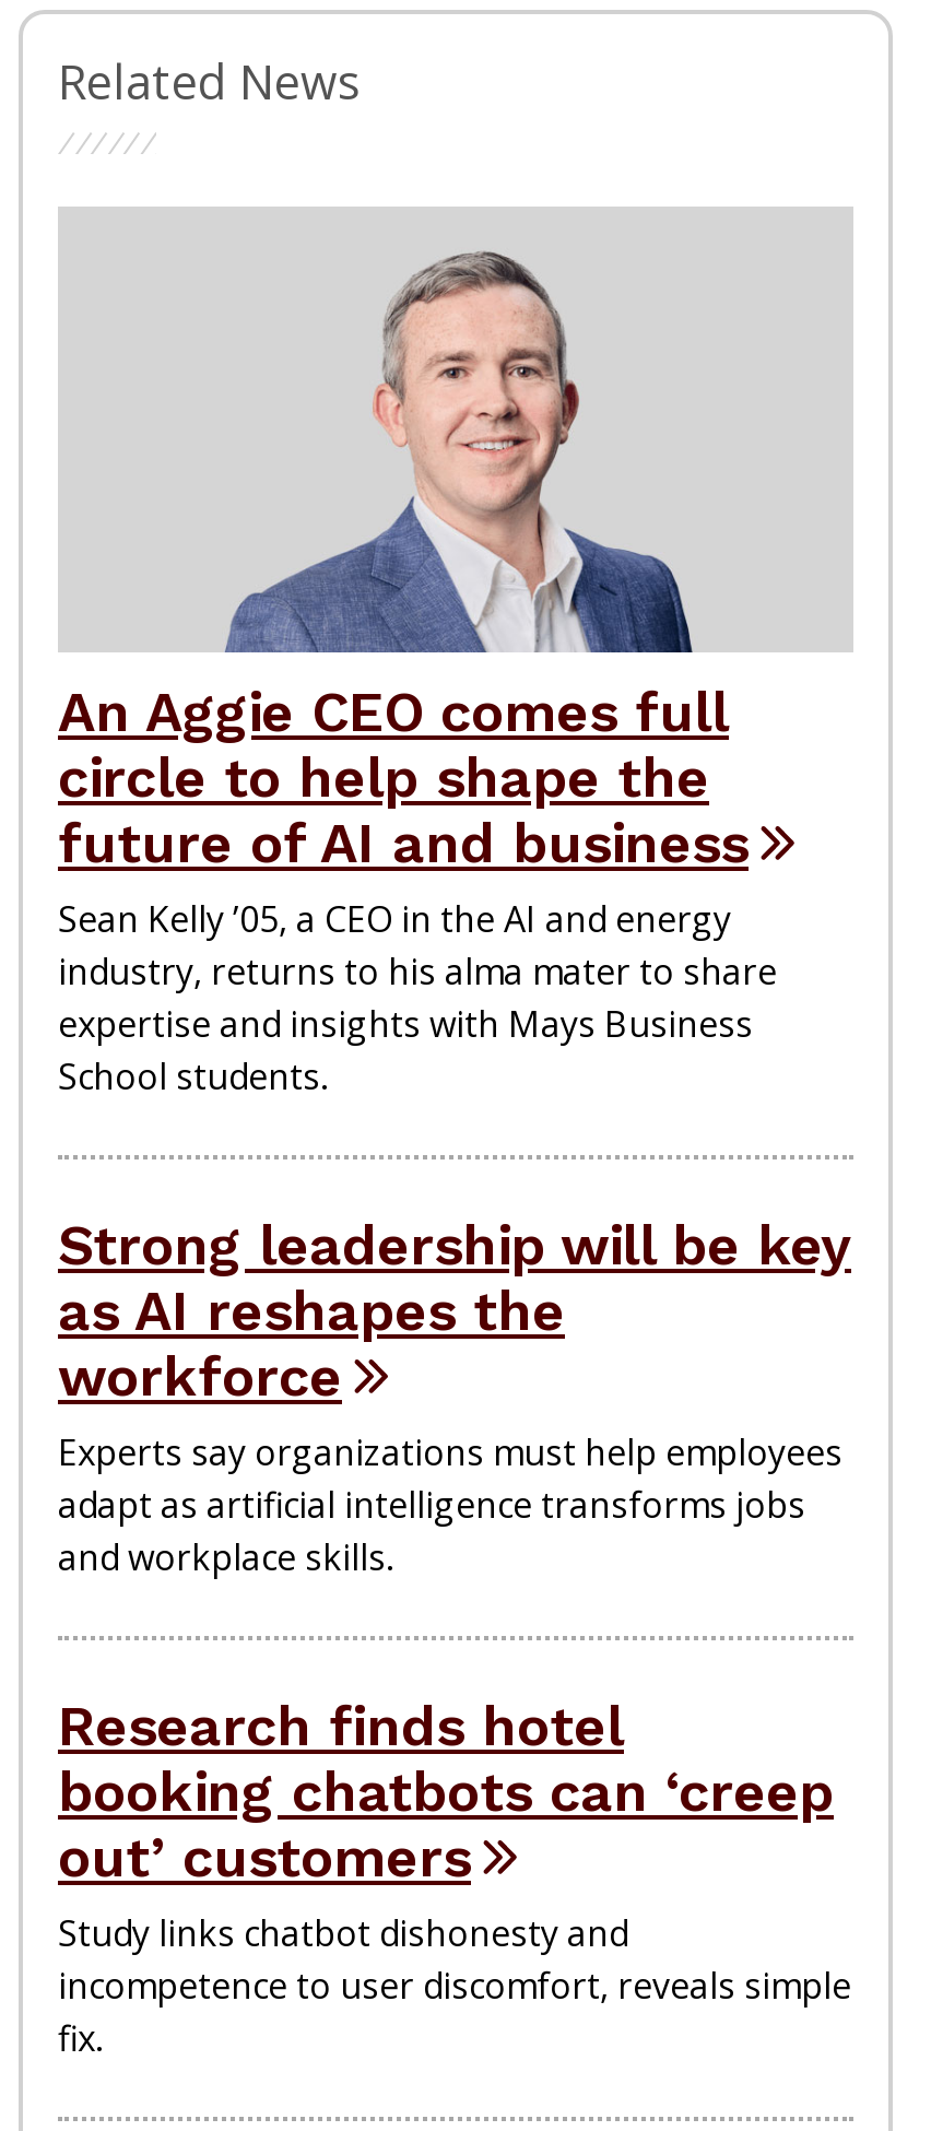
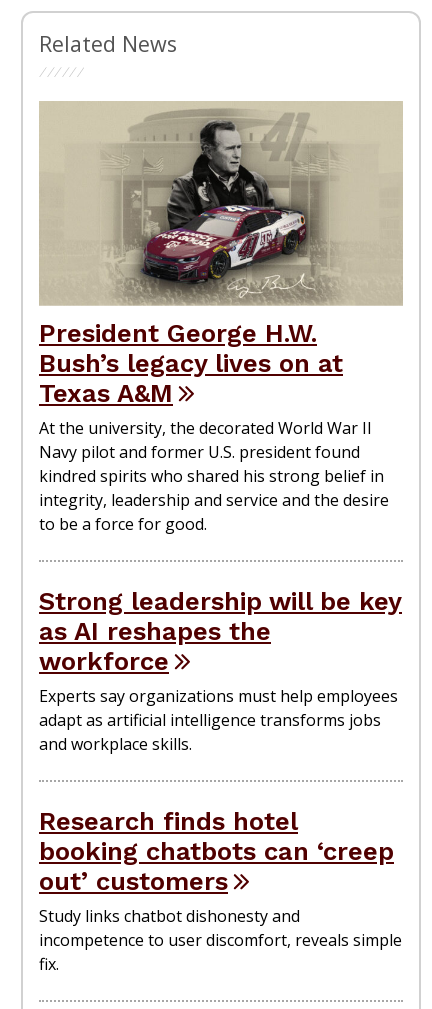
- [image]
- An Aggie CEO comes full
- circle to help shape the
- future of AI and business
- Sean Kelly ’05, a CEO in the AI and energy
- industry, returns to his alma mater to share
- expertise and insights with Mays Business
- School students.
+ [image]
+ President George H.W.
+ Bush’s legacy lives on at
+ Texas A&M
+ At the university, the decorated World War II
+ Navy pilot and former U.S. president found
+ kindred spirits who shared his strong belief in
+ integrity, leadership and service and the desire
+ to be a force for good.
